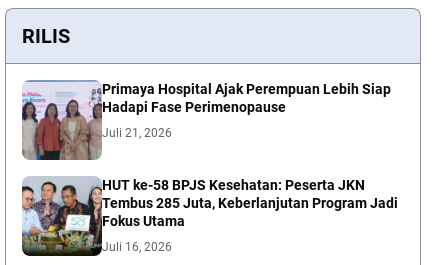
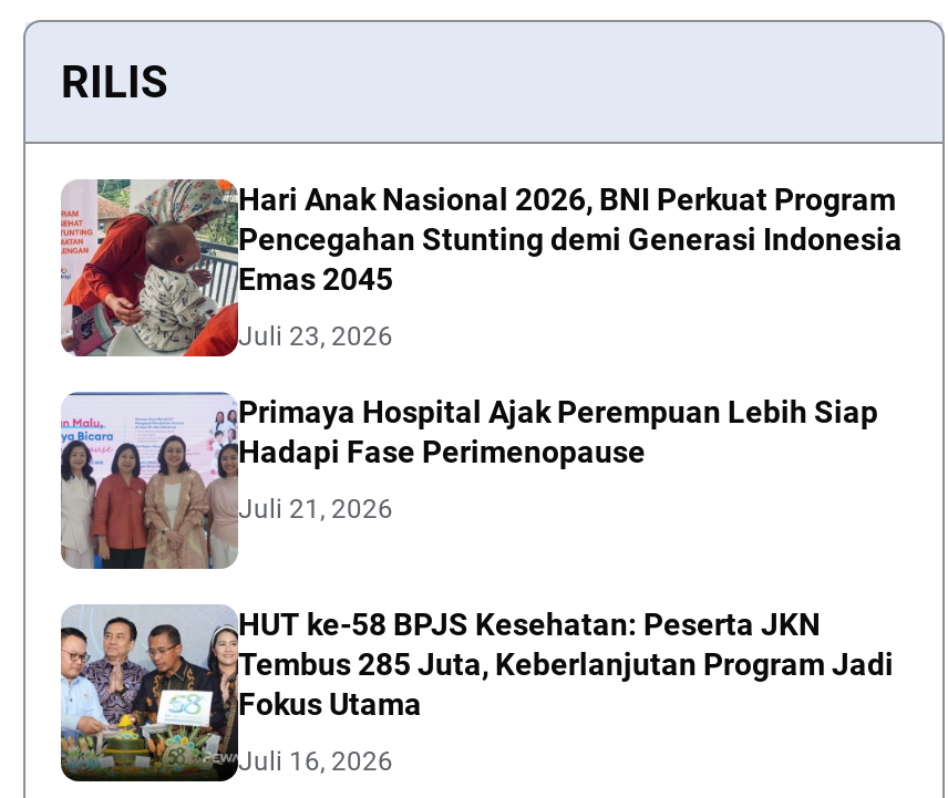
+ [image]
+ Hari Anak Nasional 2026, BNI Perkuat Program
+ Pencegahan Stunting demi Generasi Indonesia
+ Emas 2045
+ Juli 23, 2026
